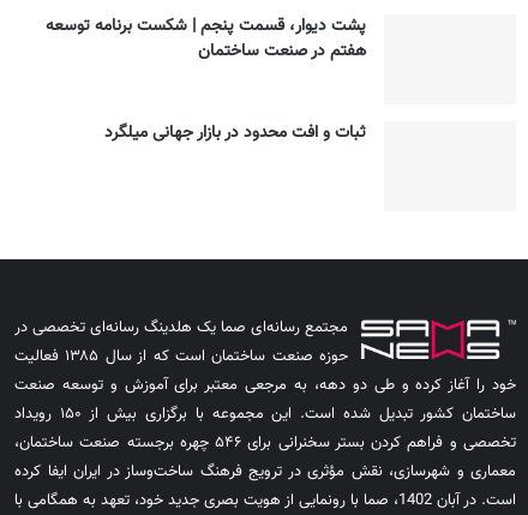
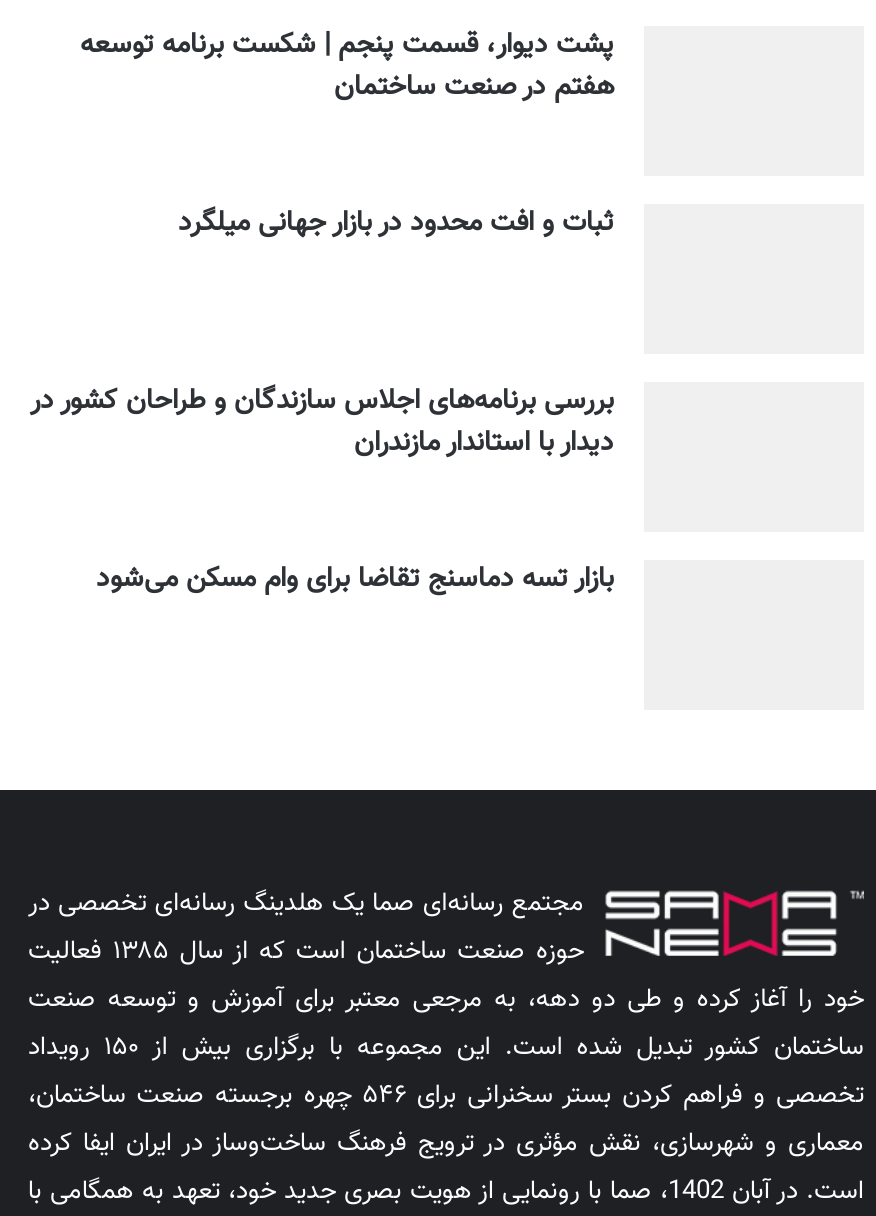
+ بررسی برنامه‌های اجلاس سازندگان و طراحان کشور در
+ دیدار با استاندار مازندران
+ بازار تسه دماسنج تقاضا برای وام مسکن می‌شود
